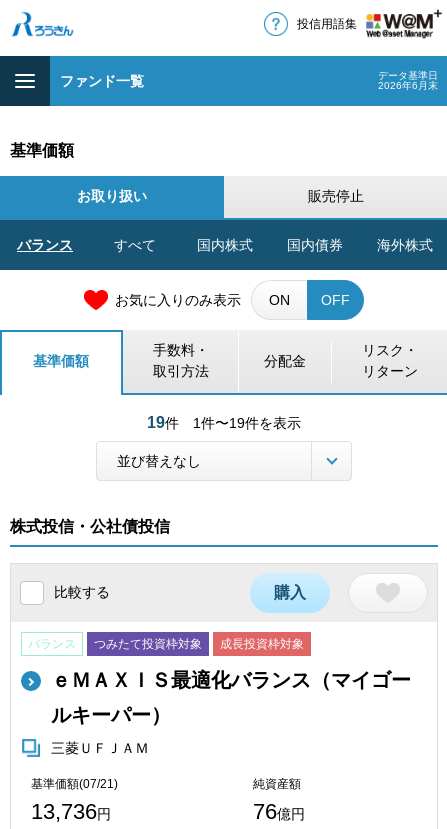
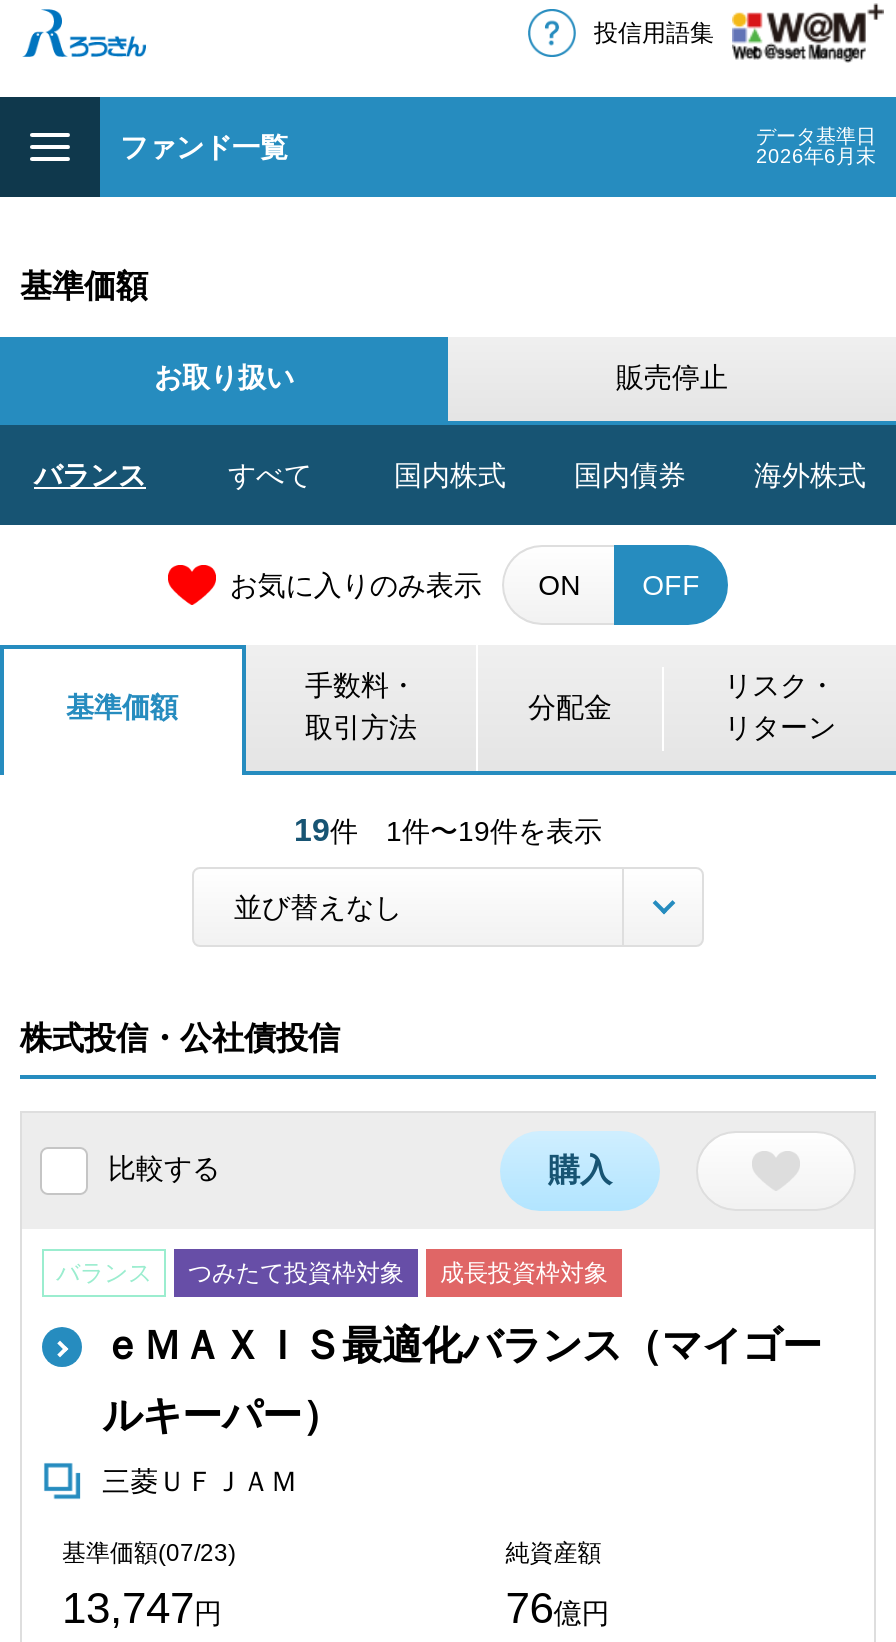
- 基準価額(07/21)
+ 基準価額(07/23)

- 13,736円
+ 13,747円
